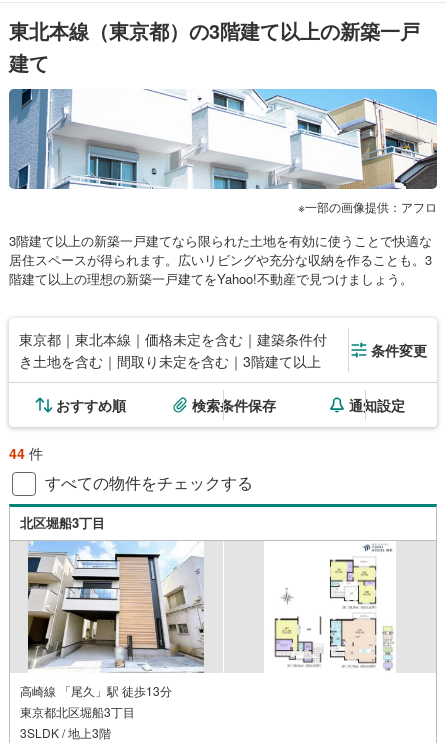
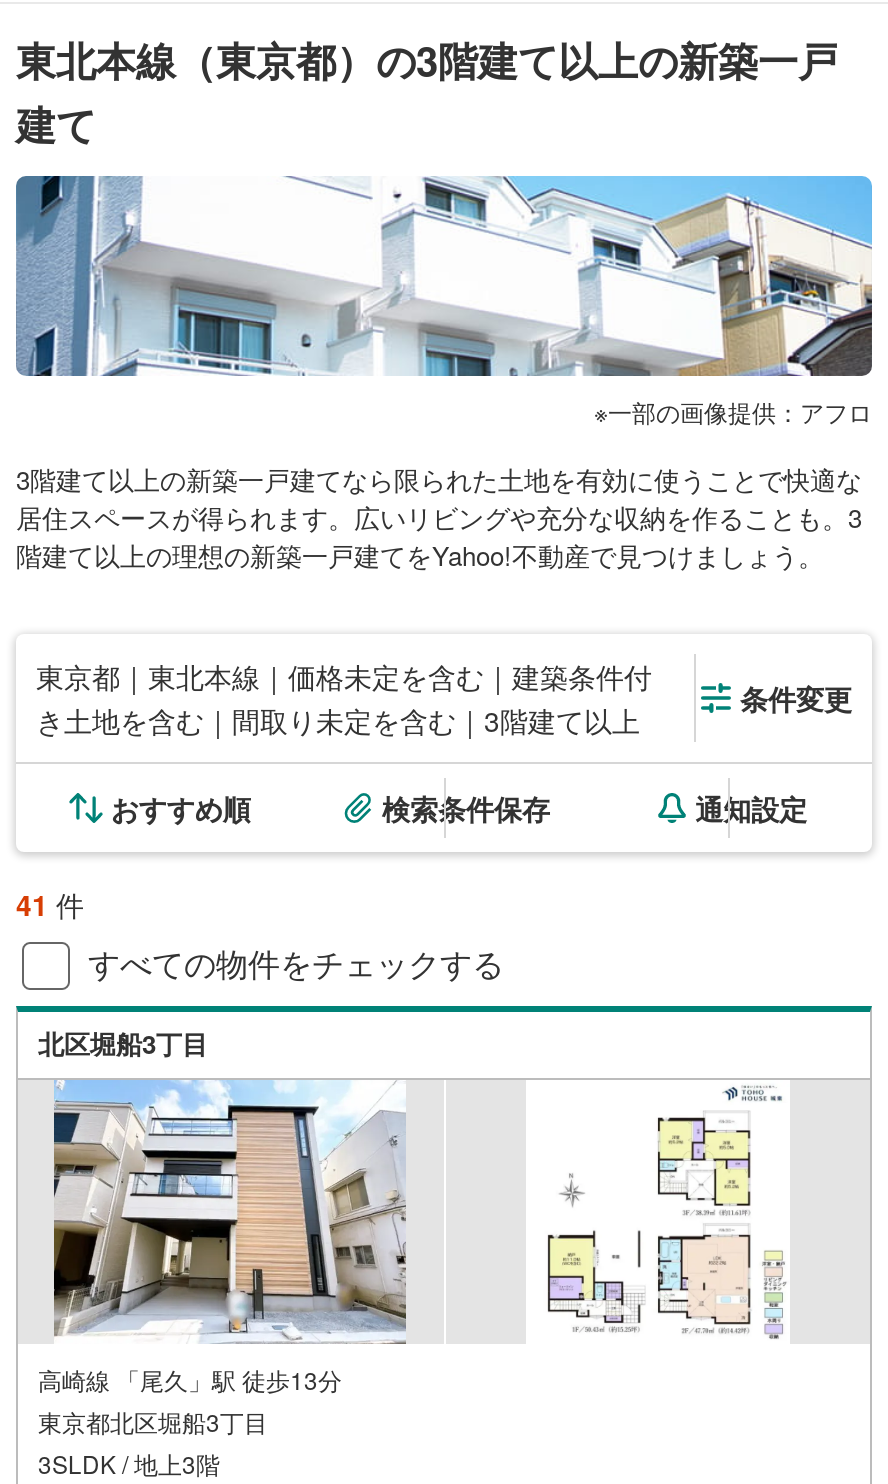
- 44件
+ 41件
